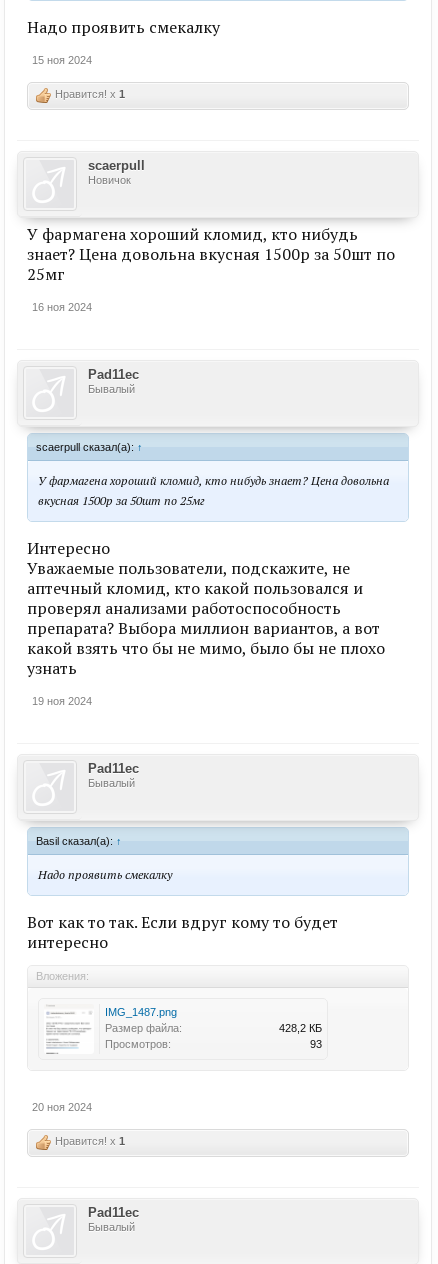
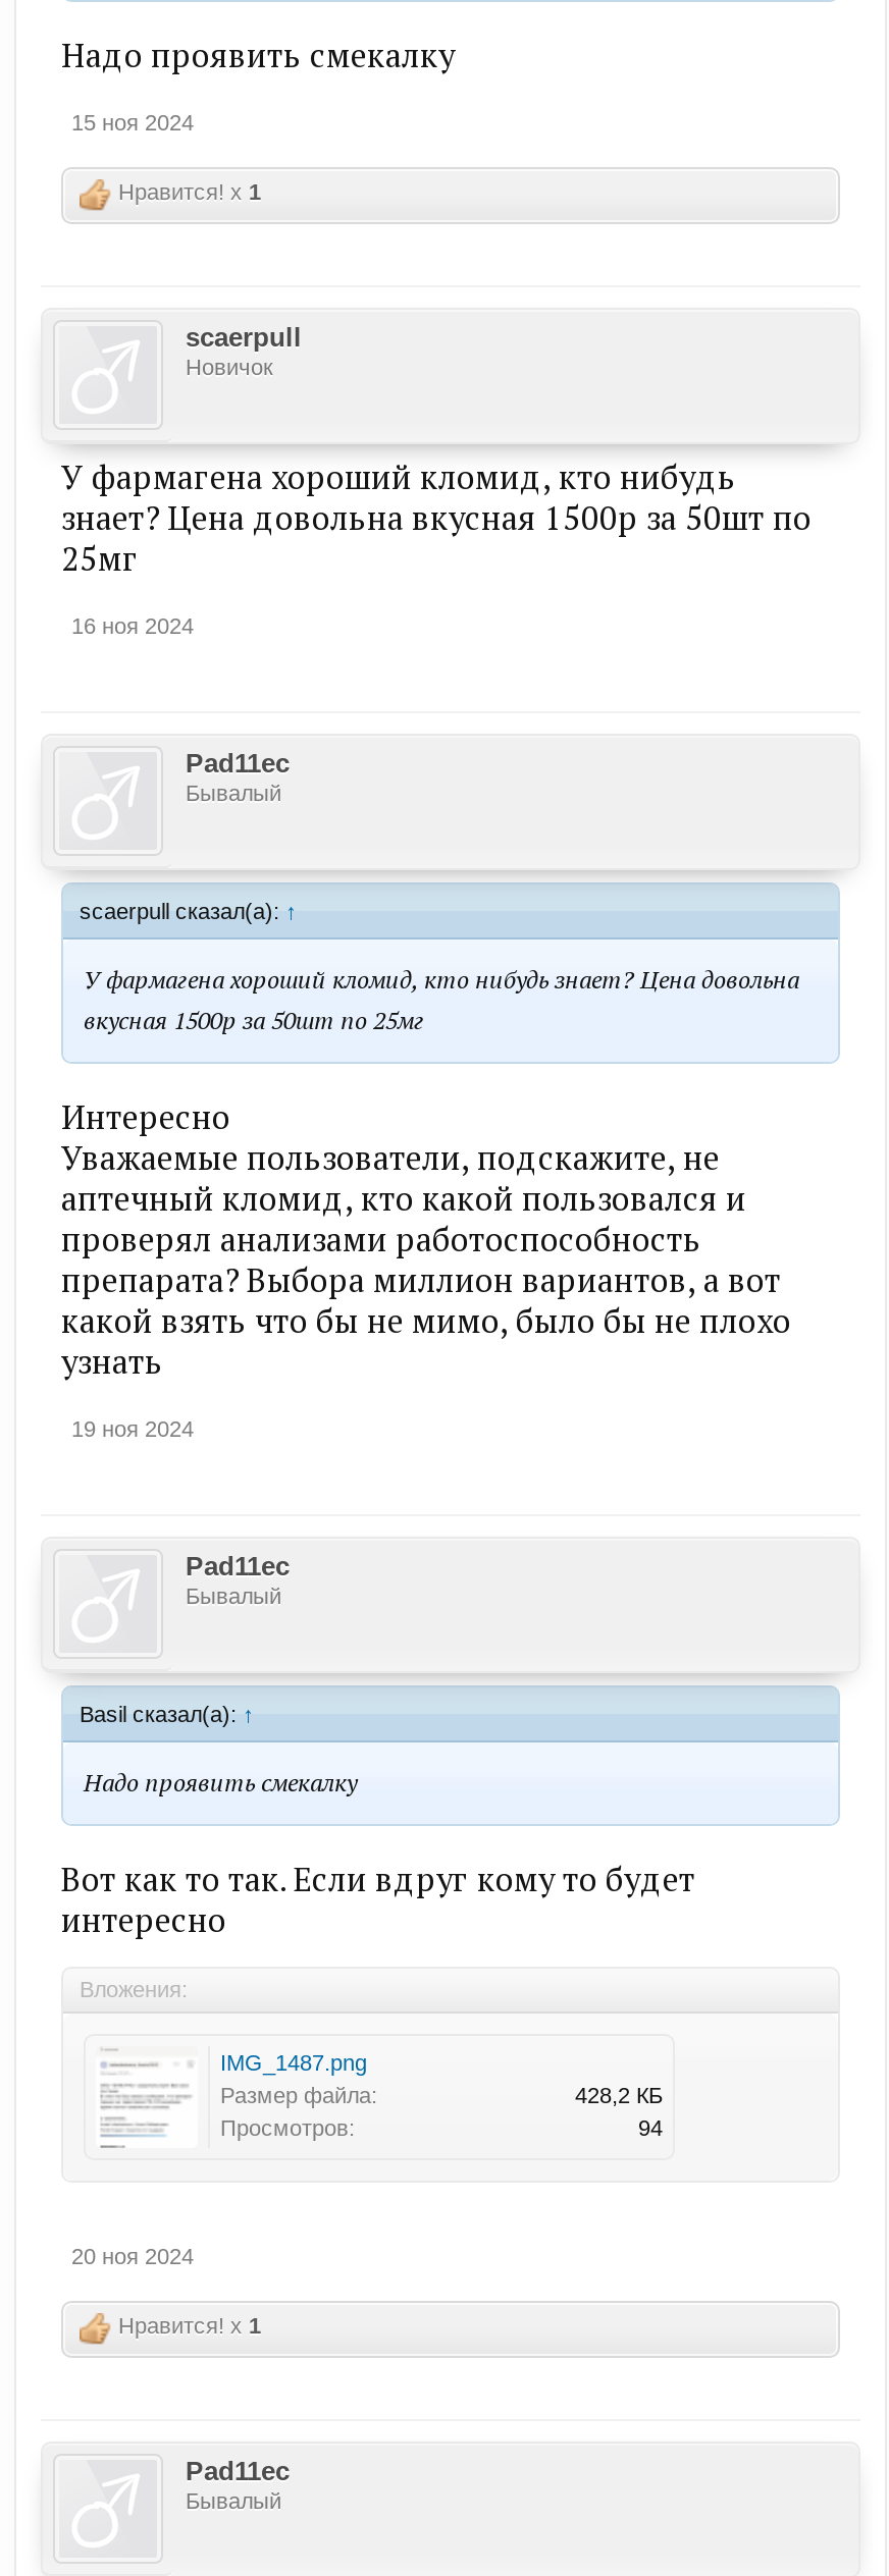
- 93
+ 94
